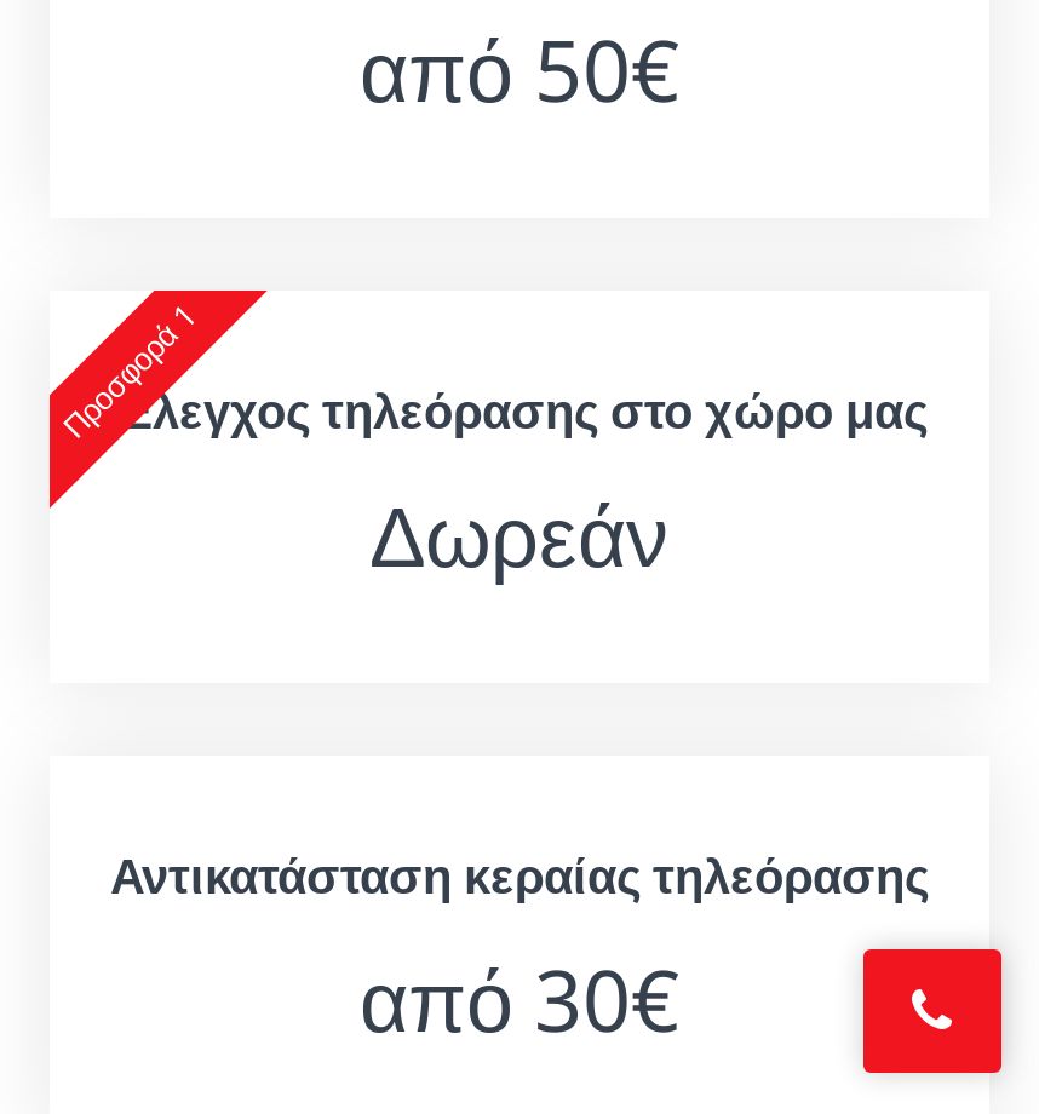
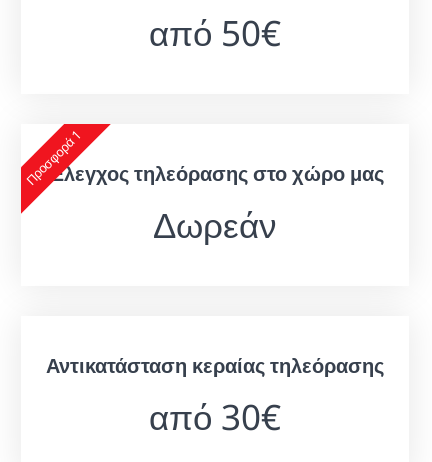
- [image]
